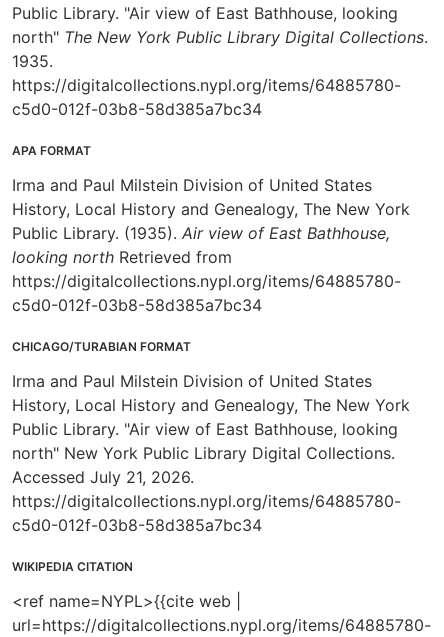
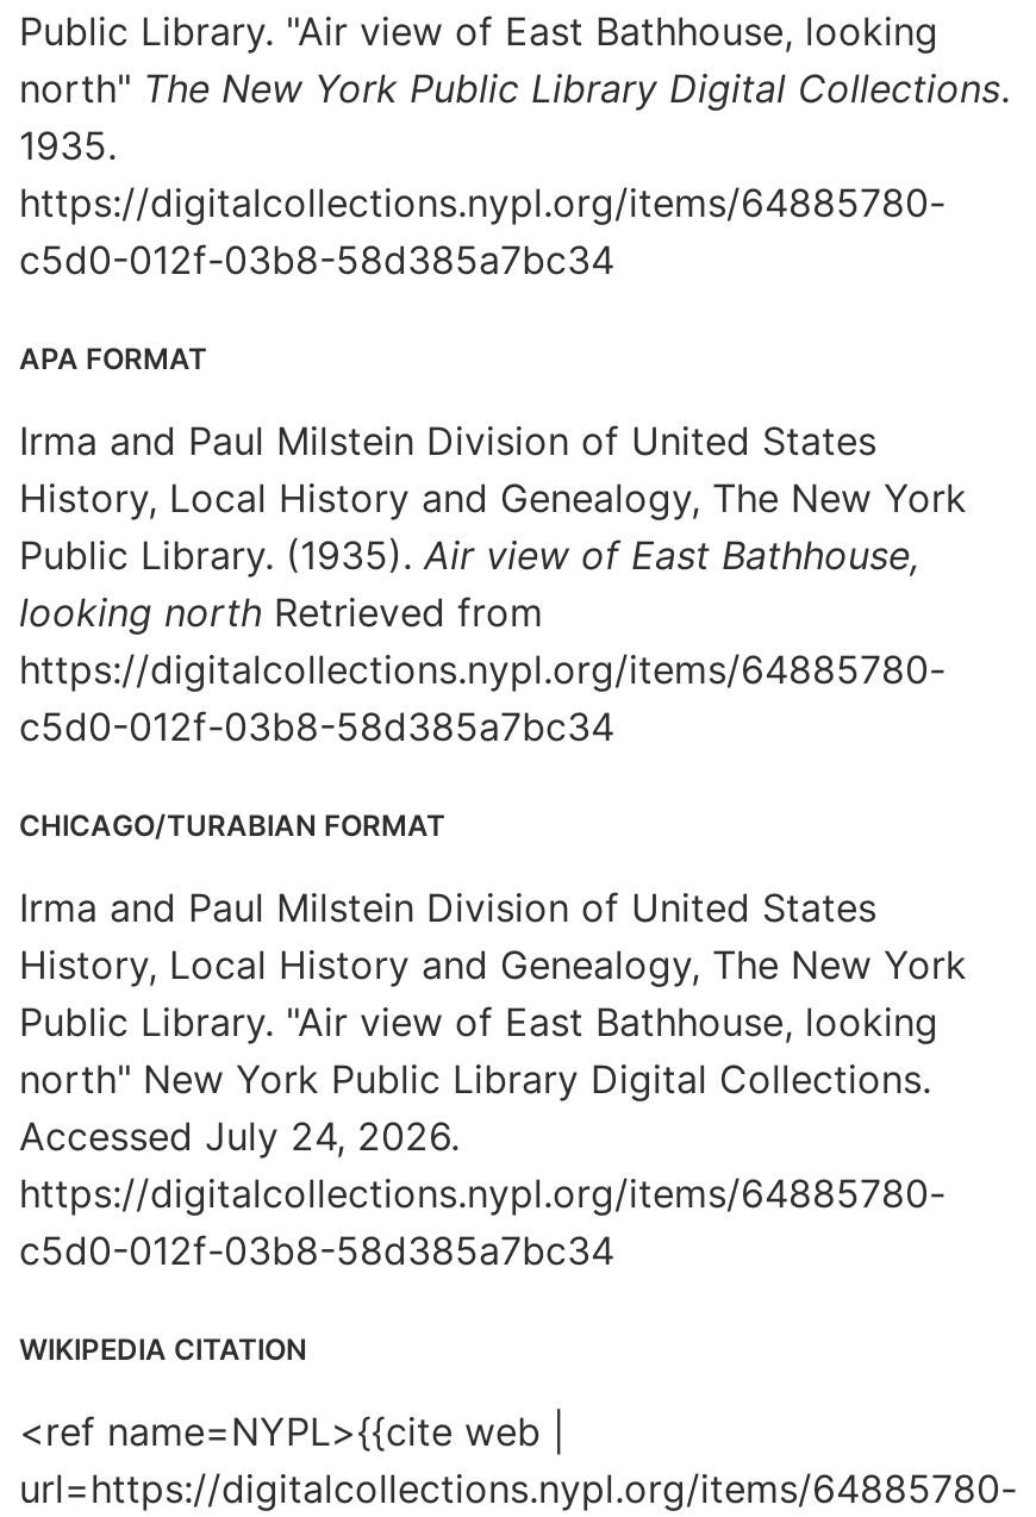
- Accessed July 21, 2026.
+ Accessed July 24, 2026.
